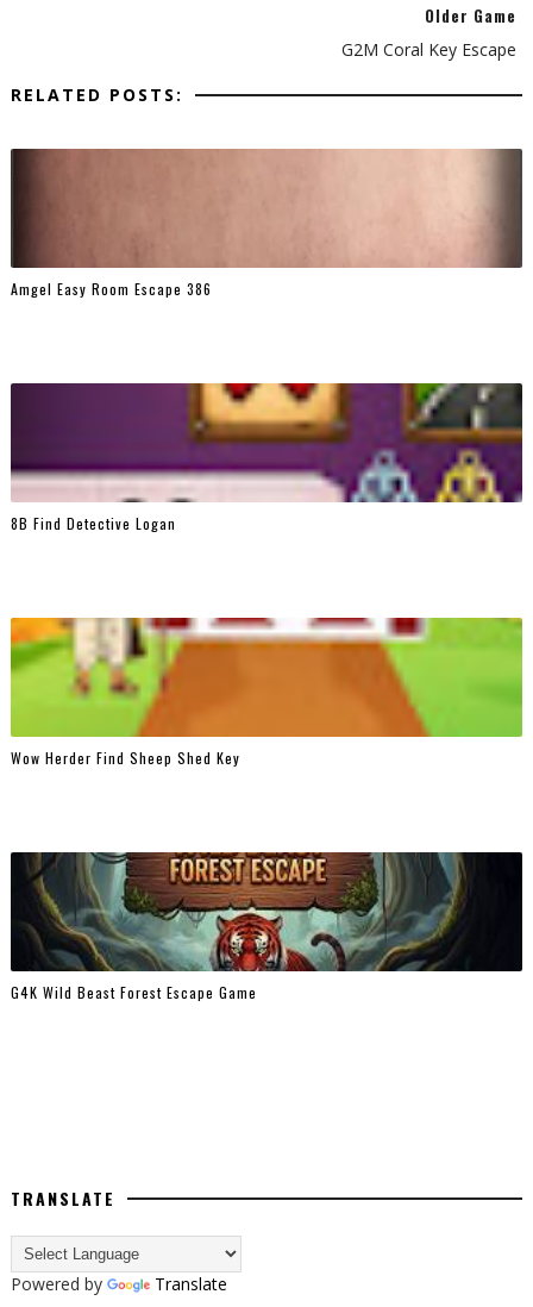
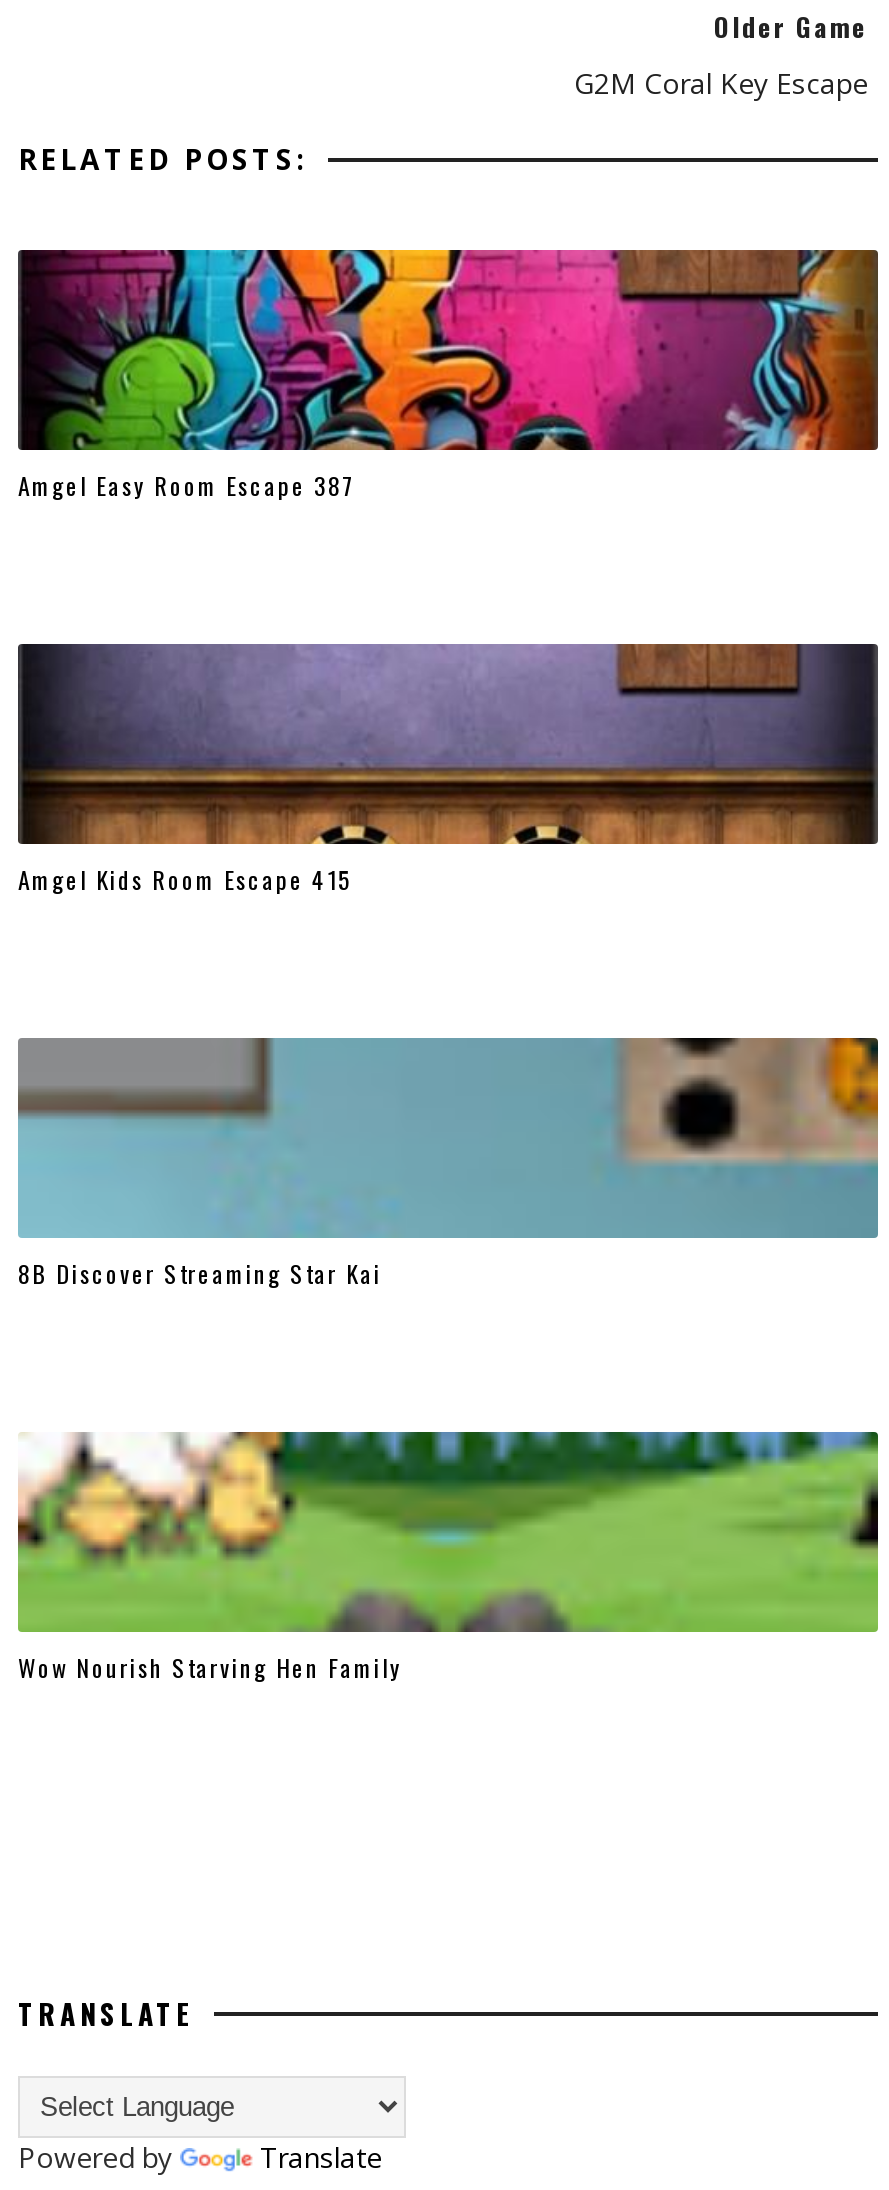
- [image]
- Amgel Easy Room Escape 386
+ [image]
+ Amgel Easy Room Escape 387

- [image]
- 8B Find Detective Logan
+ [image]
+ Amgel Kids Room Escape 415

- [image]
- Wow Herder Find Sheep Shed Key
+ [image]
+ 8B Discover Streaming Star Kai

- [image]
- G4K Wild Beast Forest Escape Game
+ [image]
+ Wow Nourish Starving Hen Family
